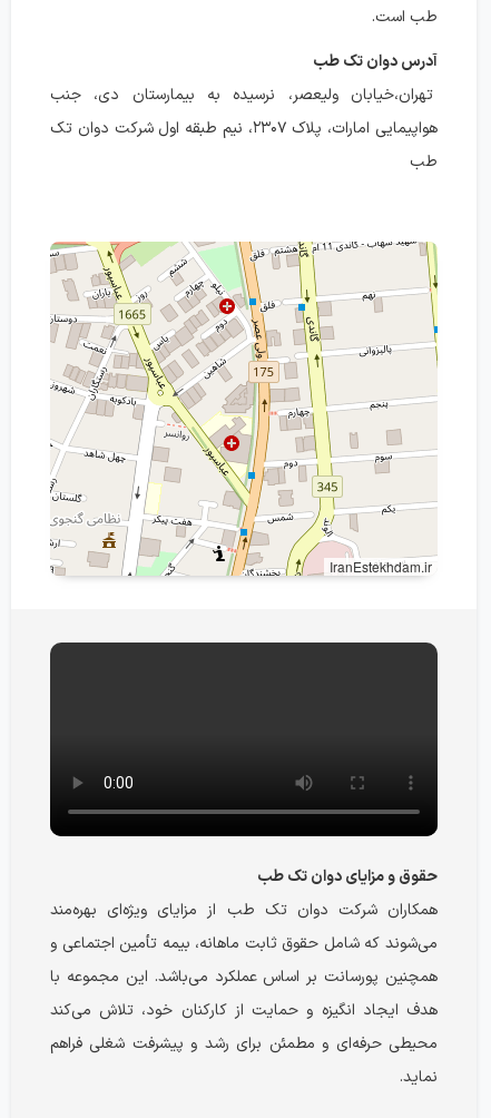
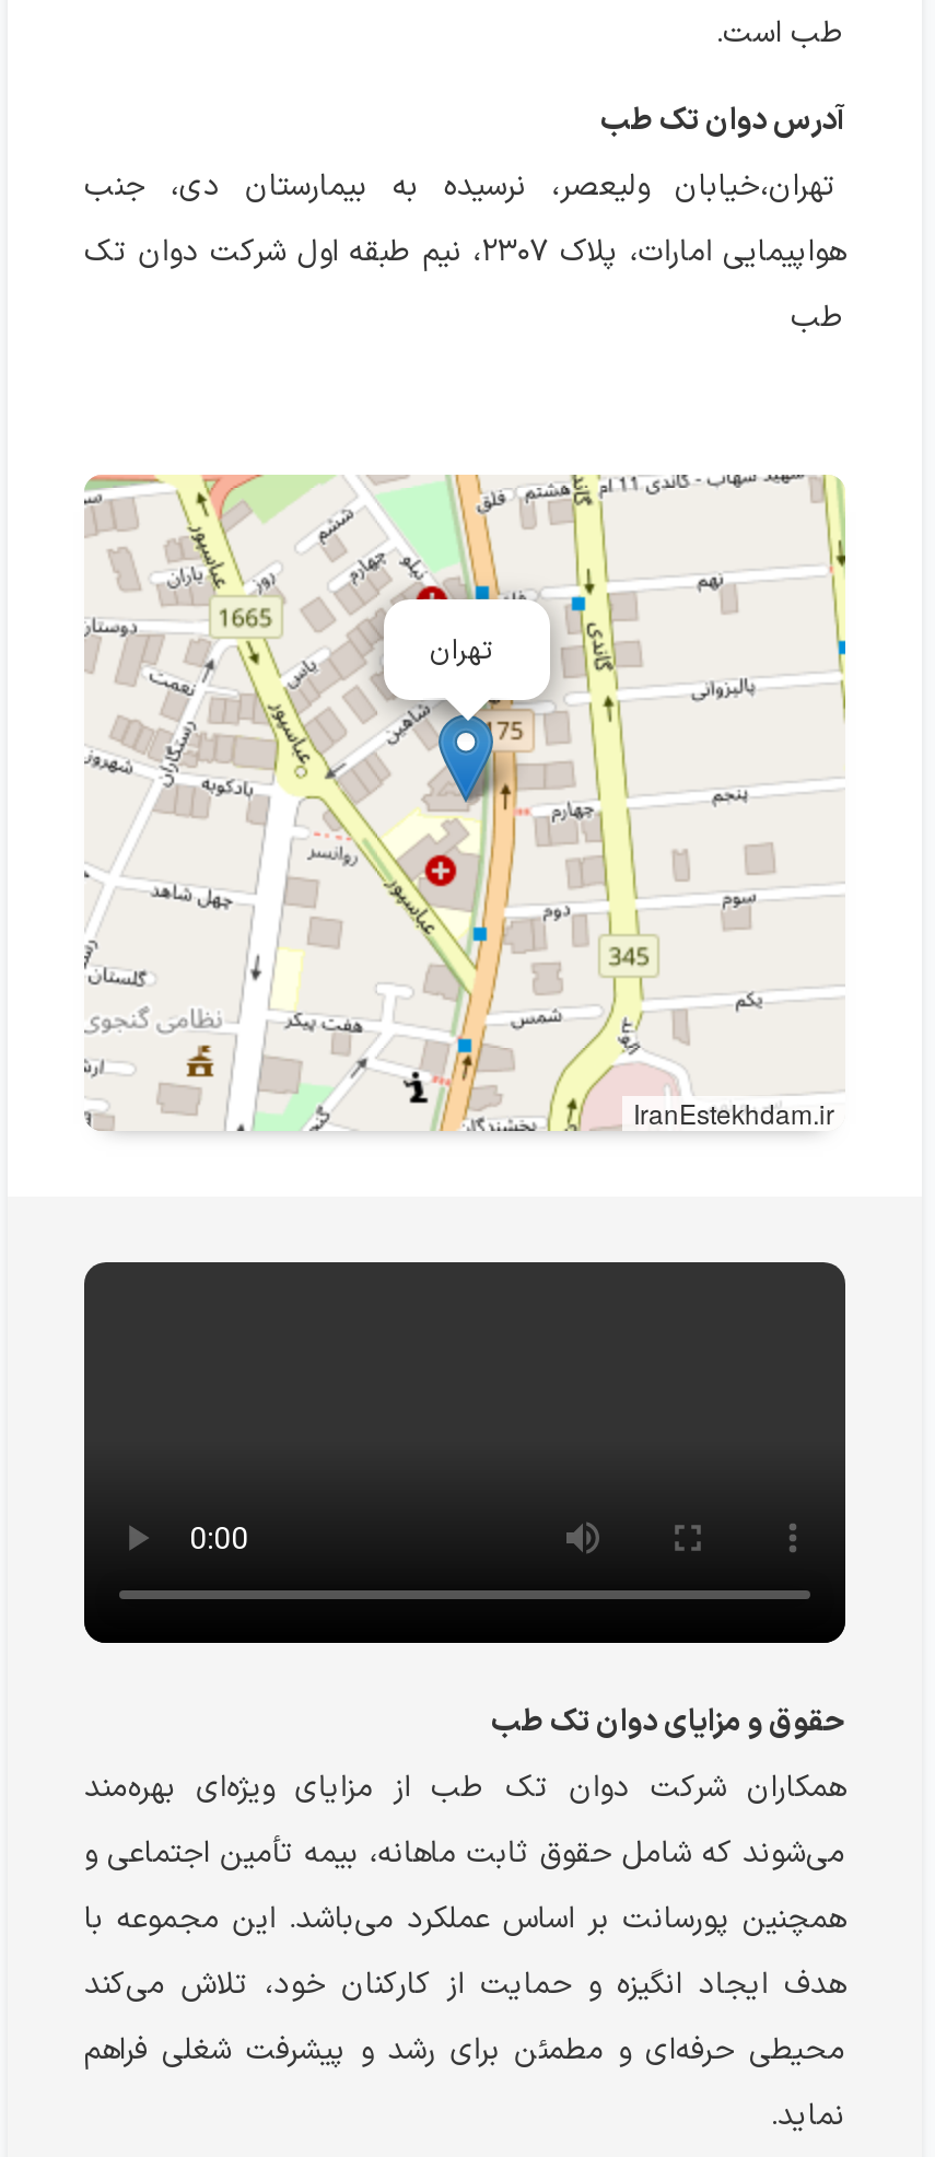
+ تهران

- [image]
+ [image]
